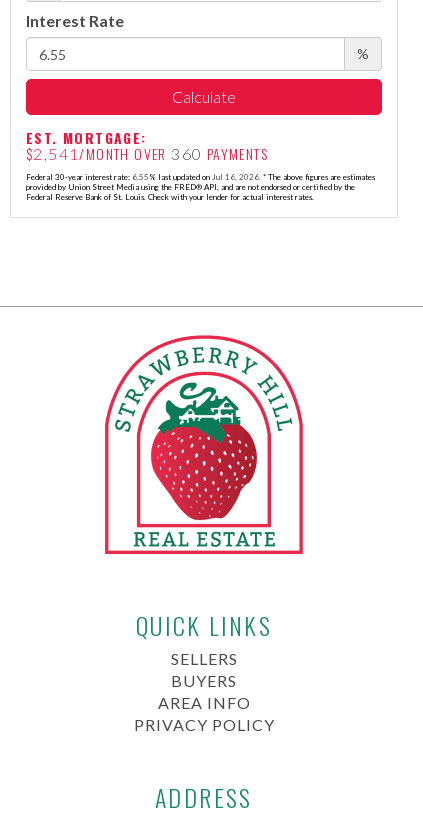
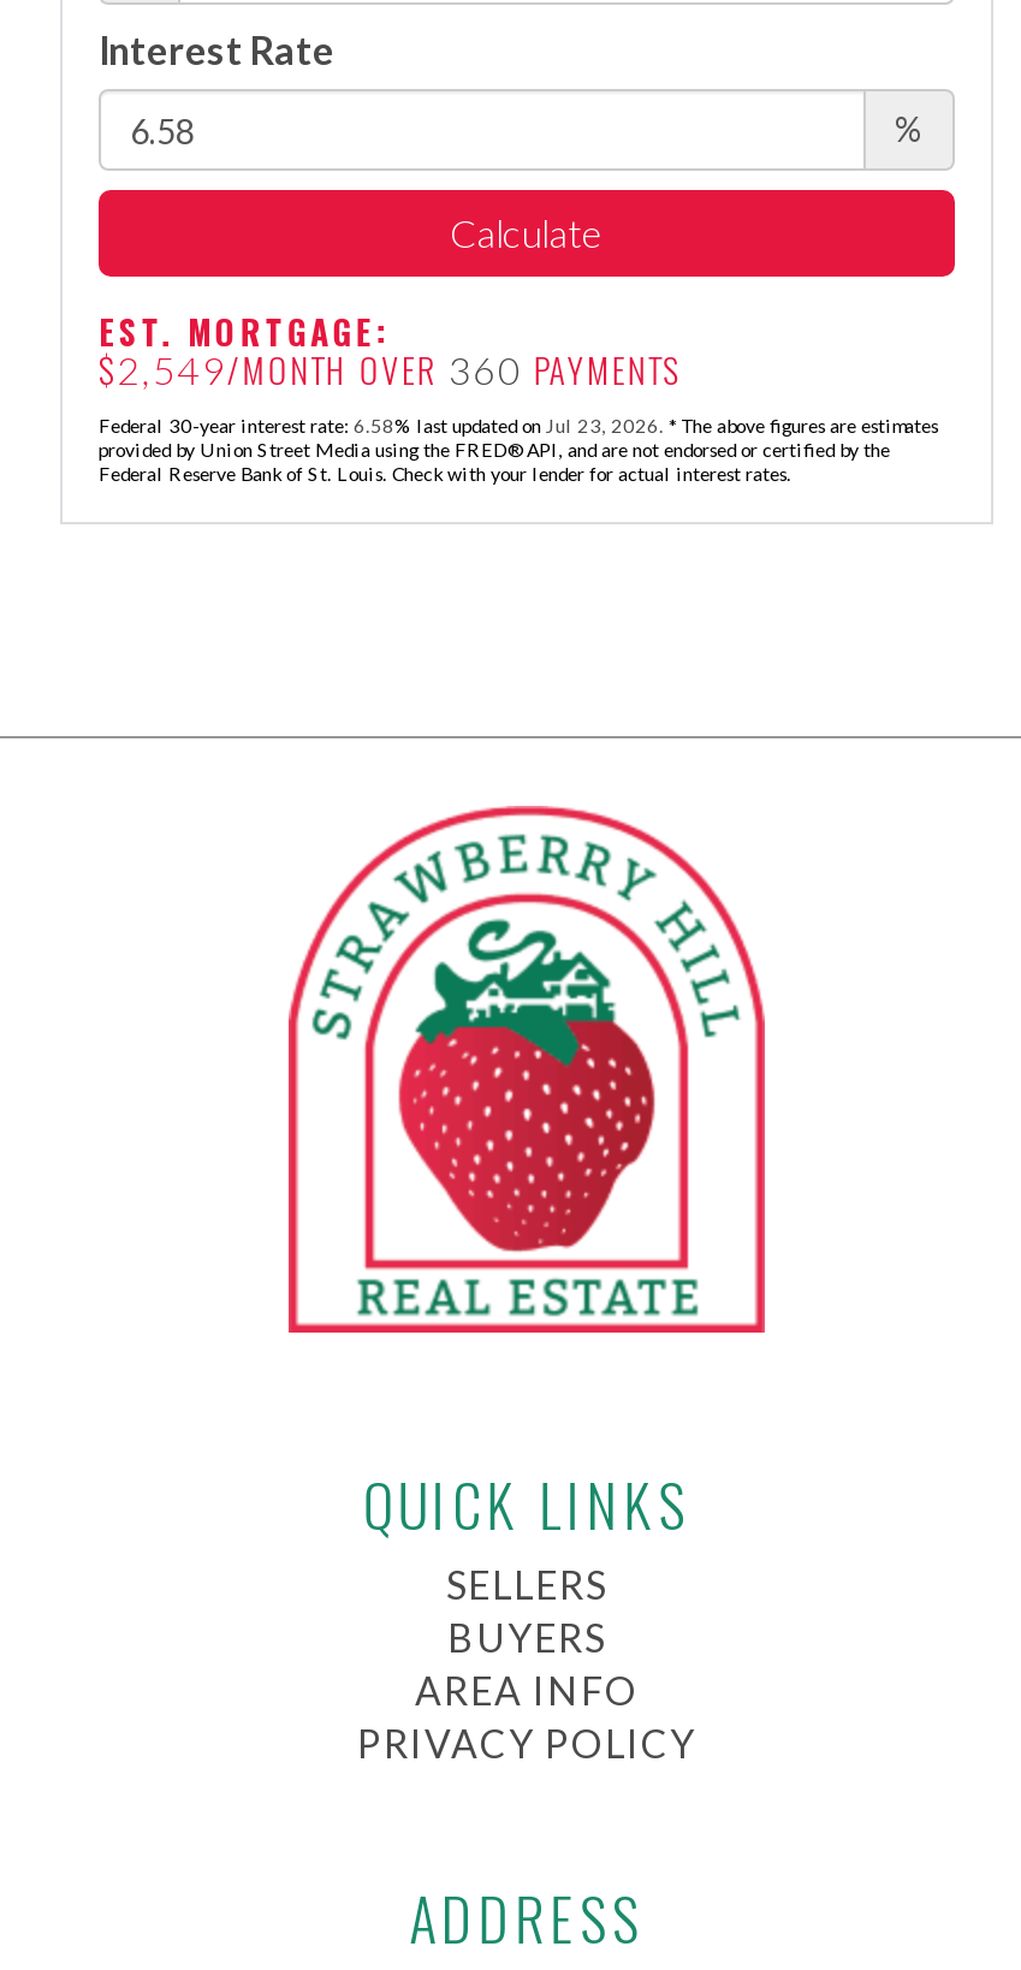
- $2,541/MONTH OVER 360 PAYMENTS
+ $2,549/MONTH OVER 360 PAYMENTS

- Federal 30-year interest rate: 6.55% last updated on Jul 16, 2026. * The above figures are estimates
+ Federal 30-year interest rate: 6.58% last updated on Jul 23, 2026. * The above figures are estimates
